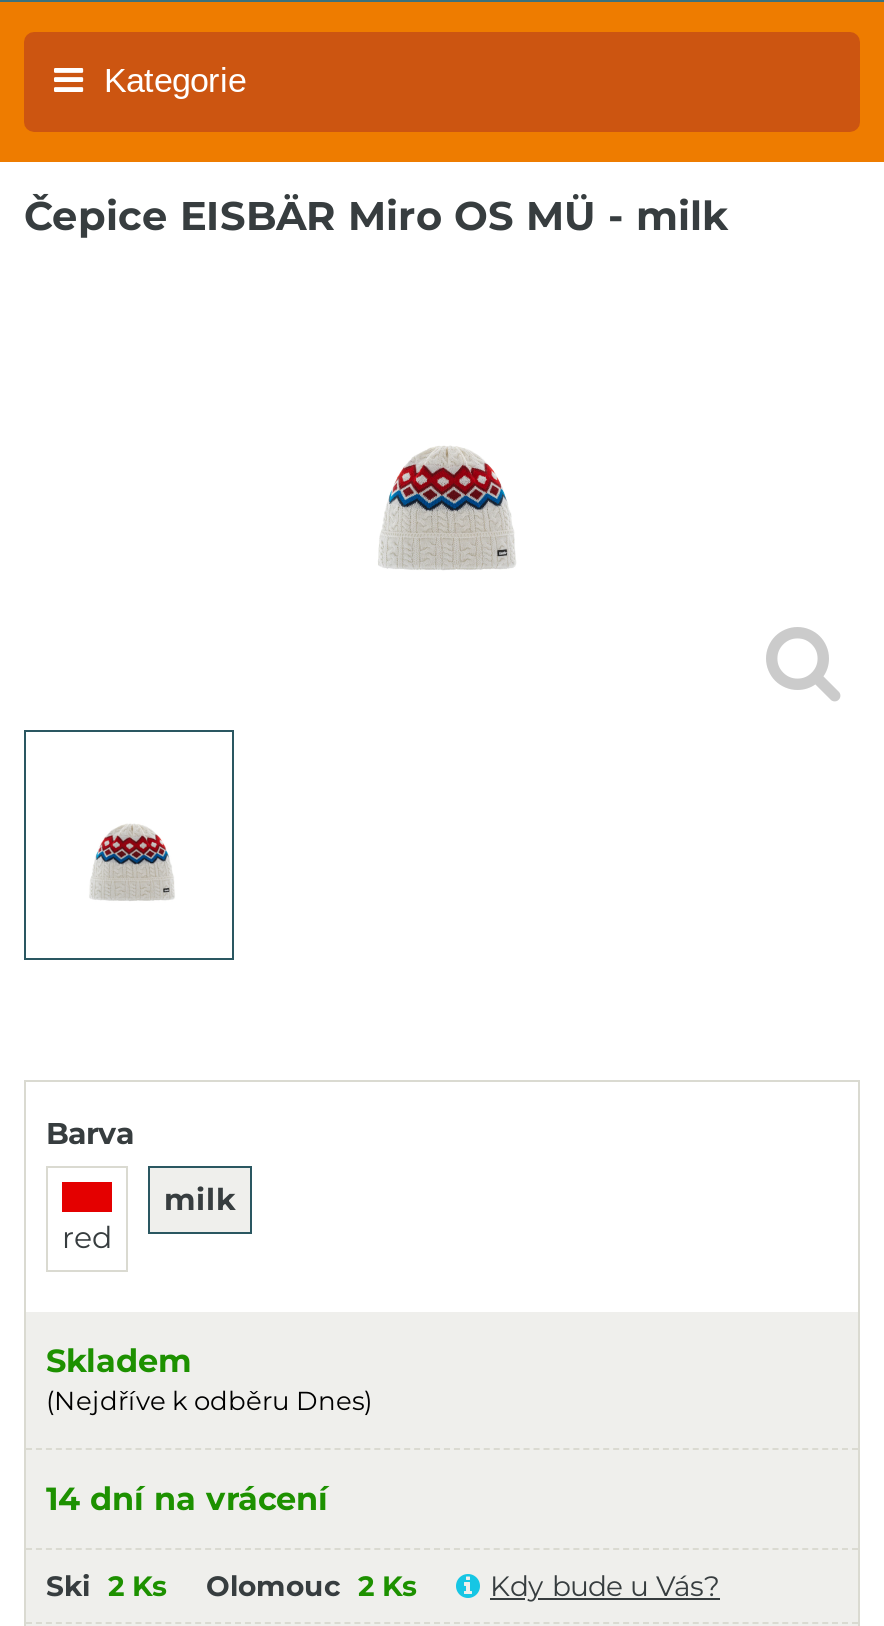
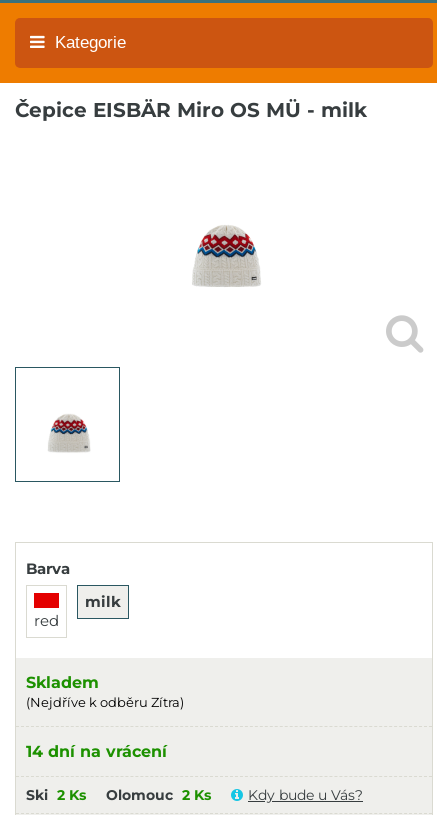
- (Nejdříve k odběru Dnes)
+ (Nejdříve k odběru Zítra)
